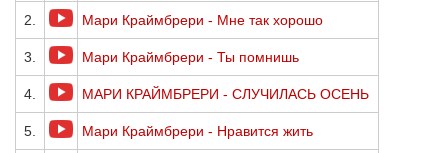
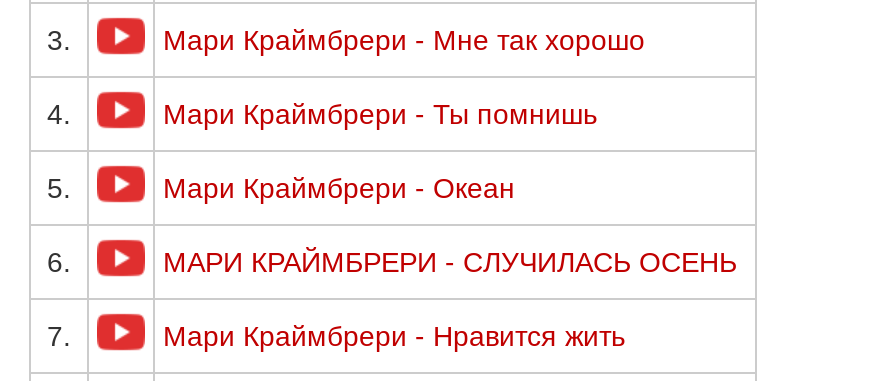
- 2.
+ 3.

- 3.
+ 4.

- 4.
+ 5.
+ Мари Краймбрери - Океан
+ 6.

- 5.
+ 7.
